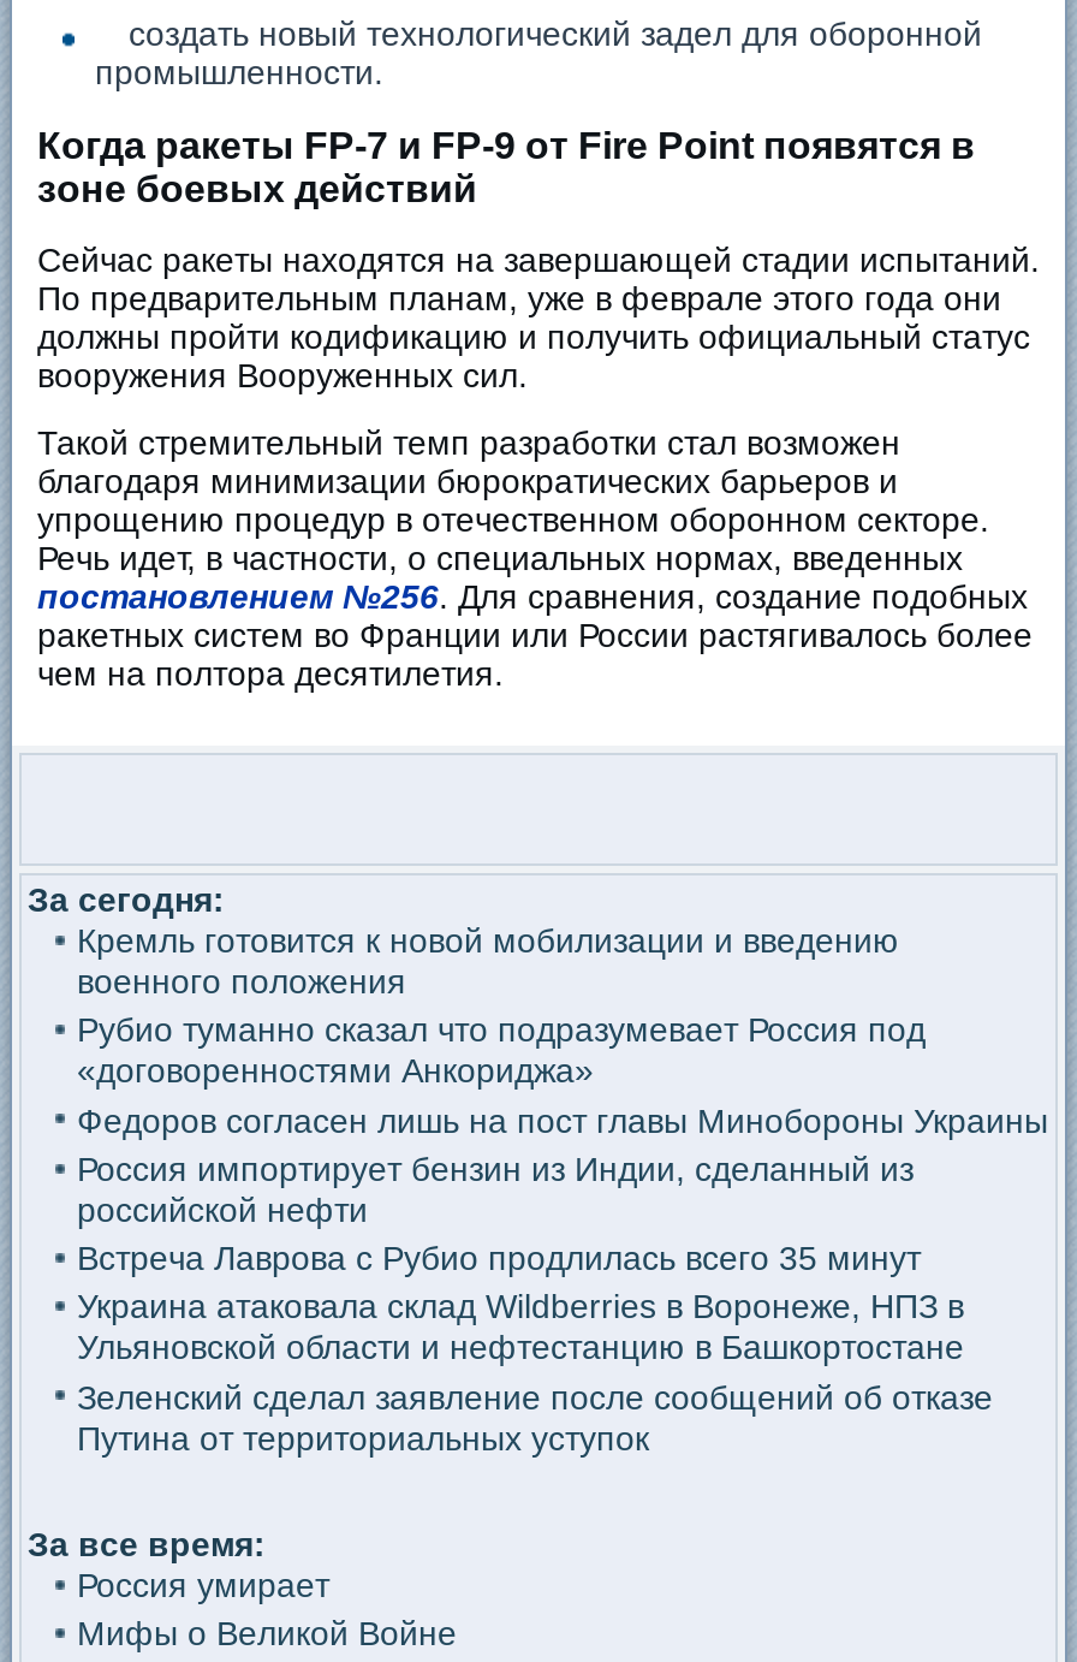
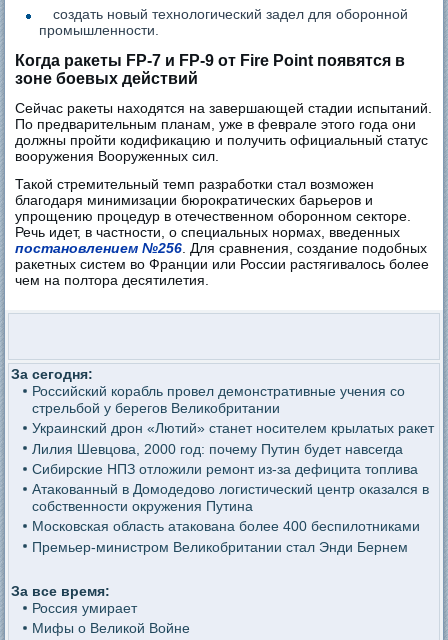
- Кремль готовится к новой мобилизации и введению
- военного положения
- Рубио туманно сказал что подразумевает Россия под
- «договоренностями Анкориджа»
- Федоров согласен лишь на пост главы Минобороны Украины
- Россия импортирует бензин из Индии, сделанный из
- российской нефти
- Встреча Лаврова с Рубио продлилась всего 35 минут
- Украина атаковала склад Wildberries в Воронеже, НПЗ в
- Ульяновской области и нефтестанцию в Башкортостане
- Зеленский сделал заявление после сообщений об отказе
- Путина от территориальных уступок
+ Российский корабль провел демонстративные учения со
+ стрельбой у берегов Великобритании
+ Украинский дрон «Лютий» станет носителем крылатых ракет
+ Лилия Шевцова, 2000 год: почему Путин будет навсегда
+ Сибирские НПЗ отложили ремонт из-за дефицита топлива
+ Атакованный в Домодедово логистический центр оказался в
+ собственности окружения Путина
+ Московская область атакована более 400 беспилотниками
+ Премьер-министром Великобритании стал Энди Бернем
